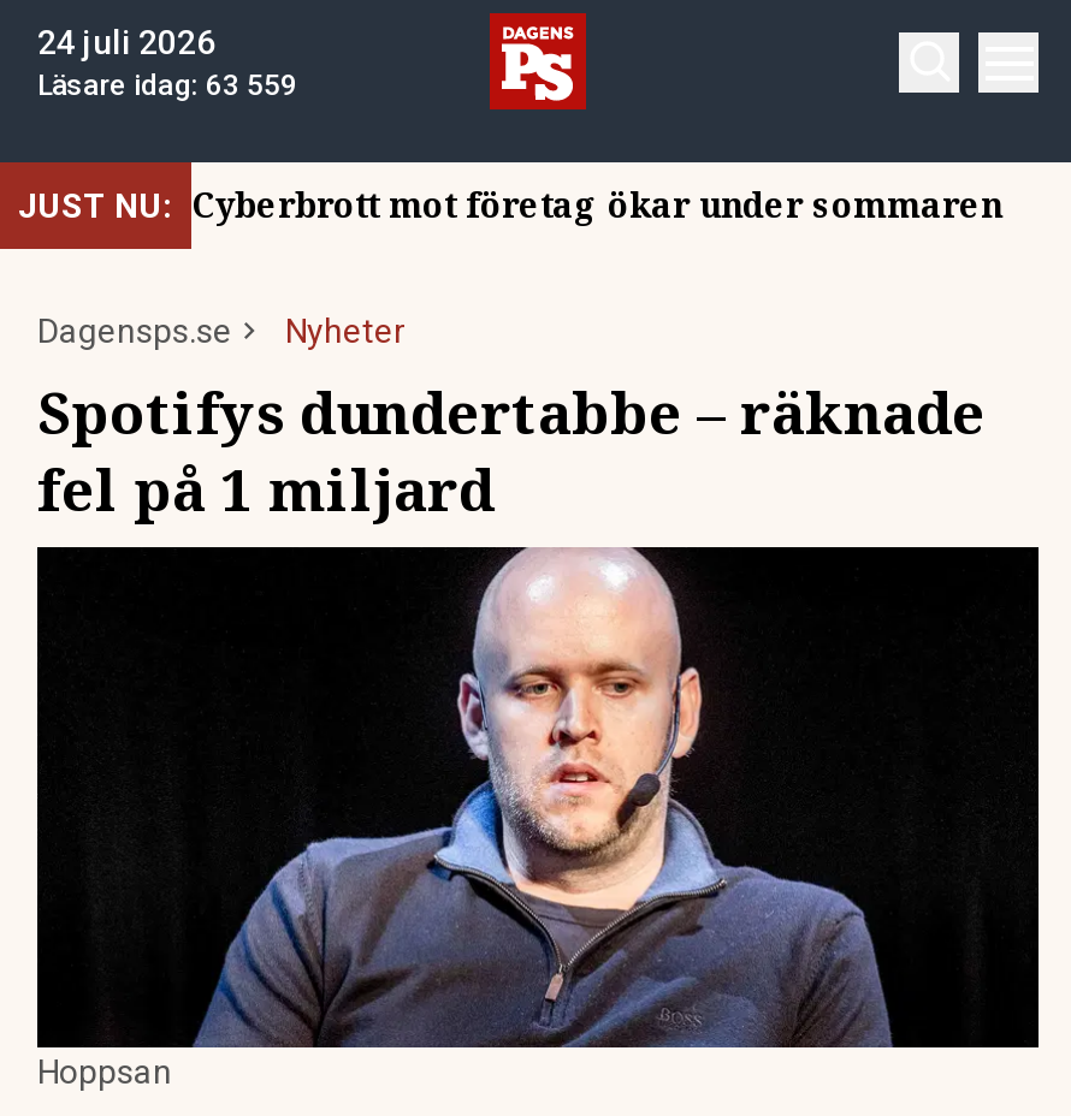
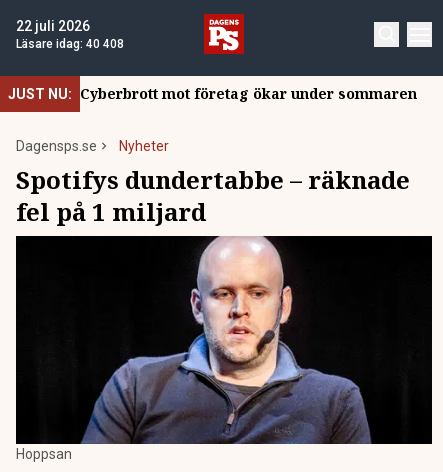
- 24 juli 2026
+ 22 juli 2026

- Läsare idag: 63 559
+ Läsare idag: 40 408
